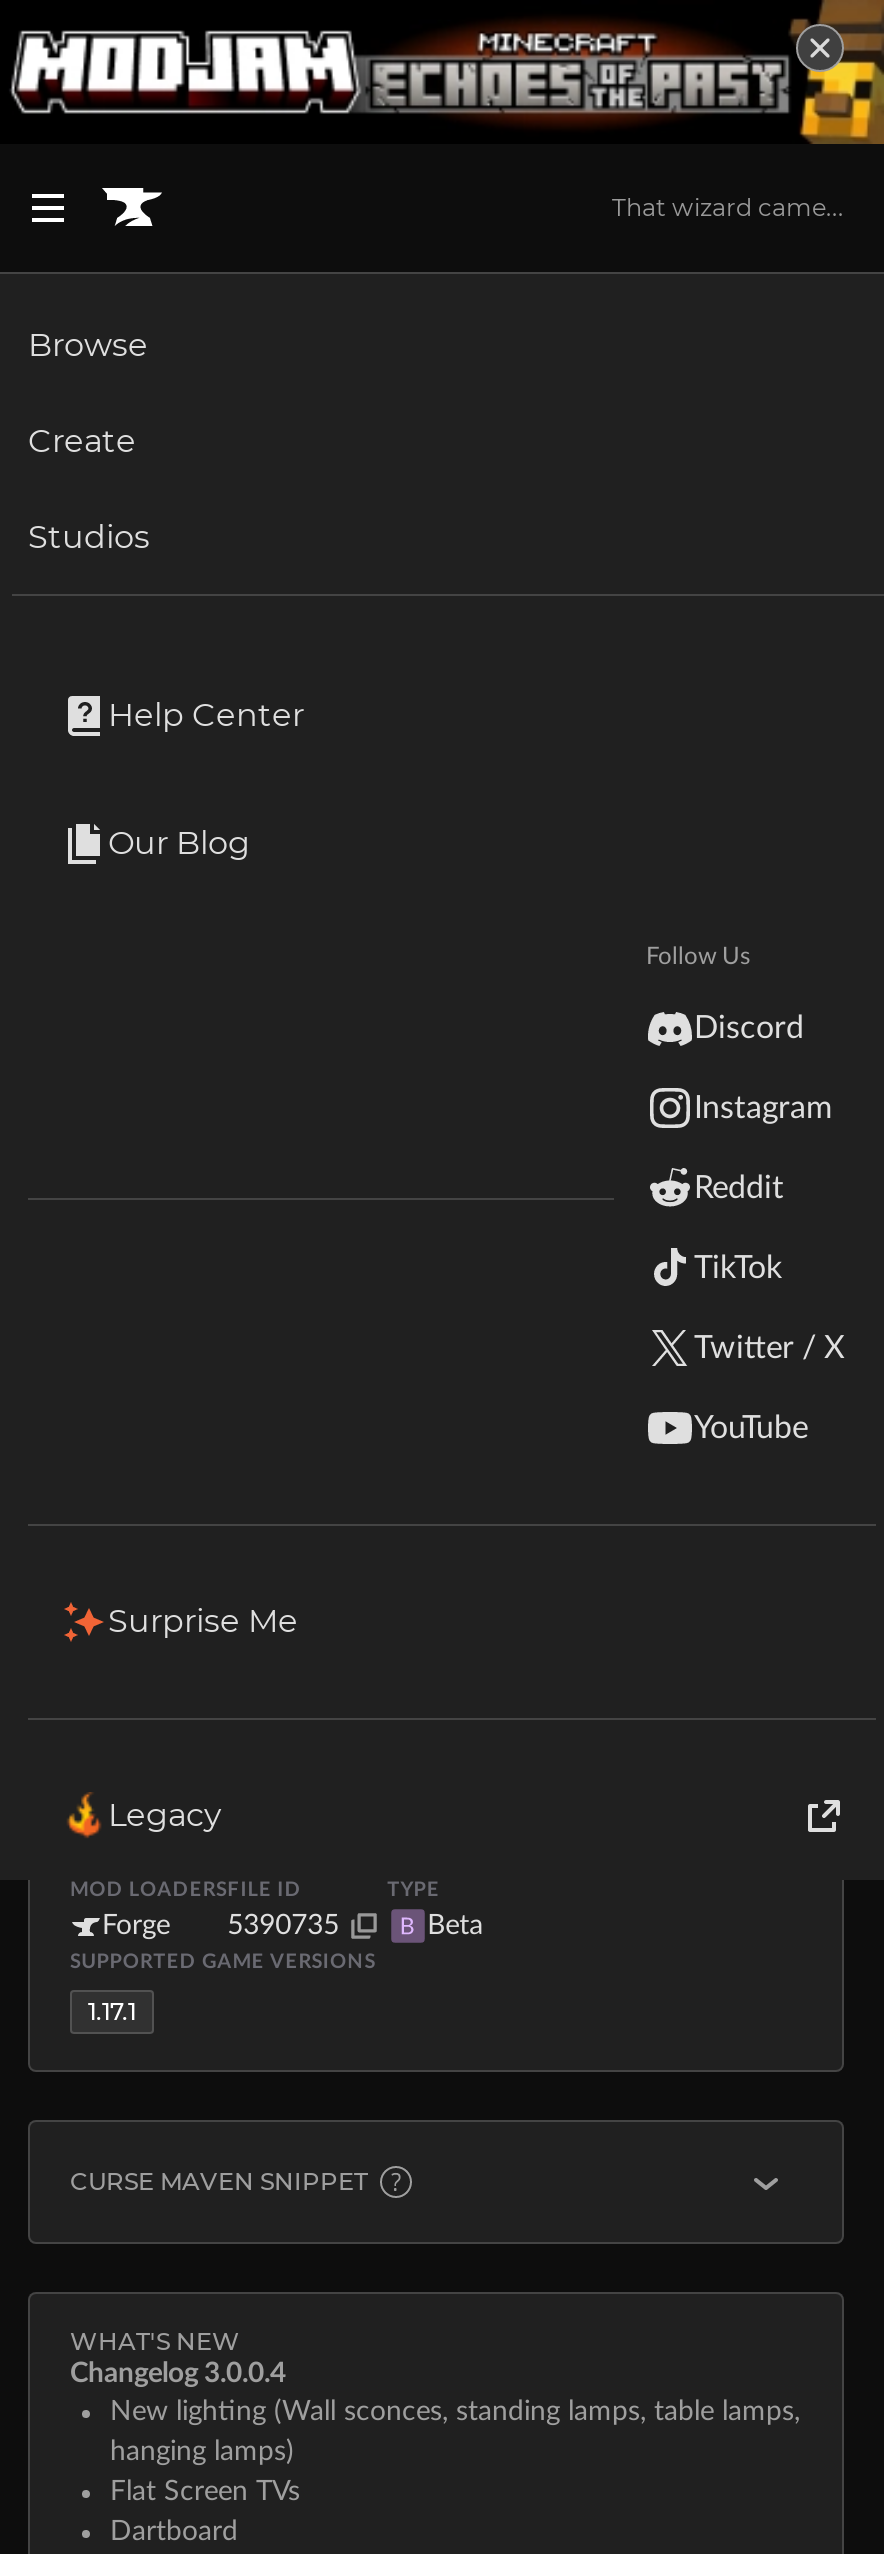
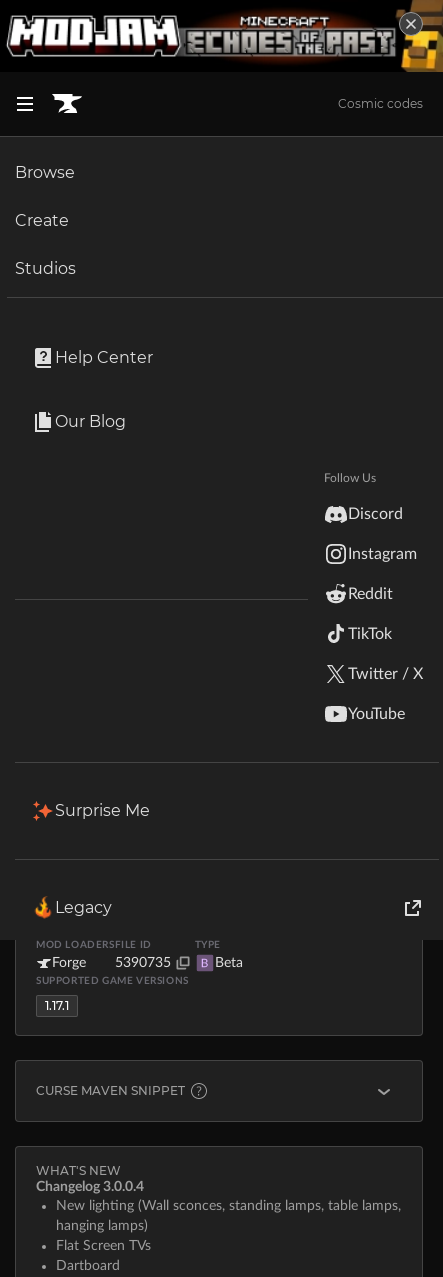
- That wizard came...
+ Cosmic codes
